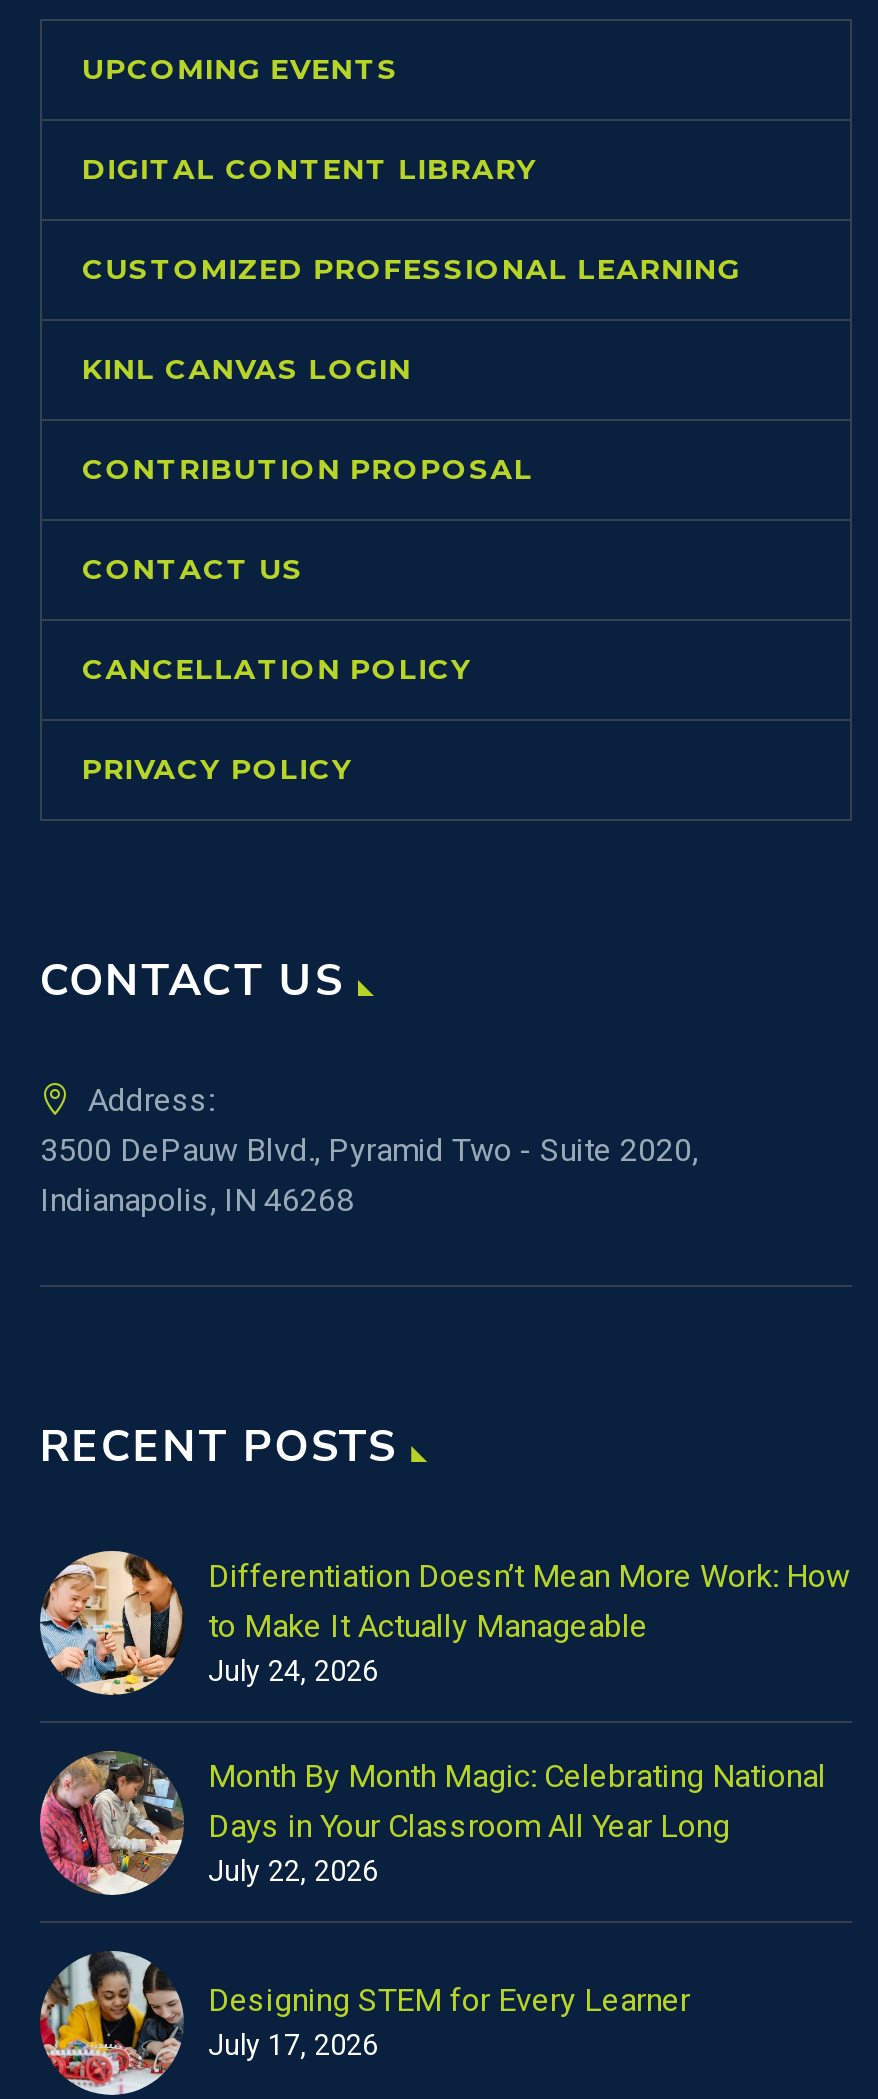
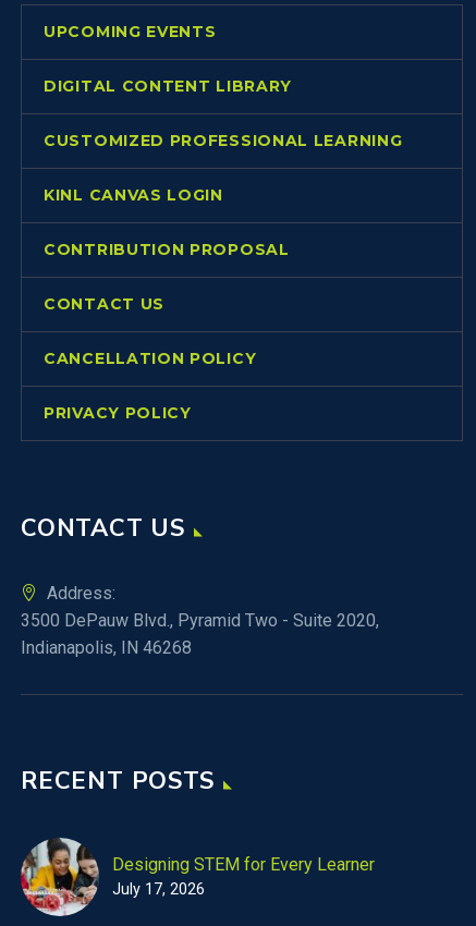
- [image]
- Differentiation Doesn’t Mean More Work: How
- to Make It Actually Manageable
- July 24, 2026
- Month By Month Magic: Celebrating National
- Days in Your Classroom All Year Long
- July 22, 2026

- [image]
